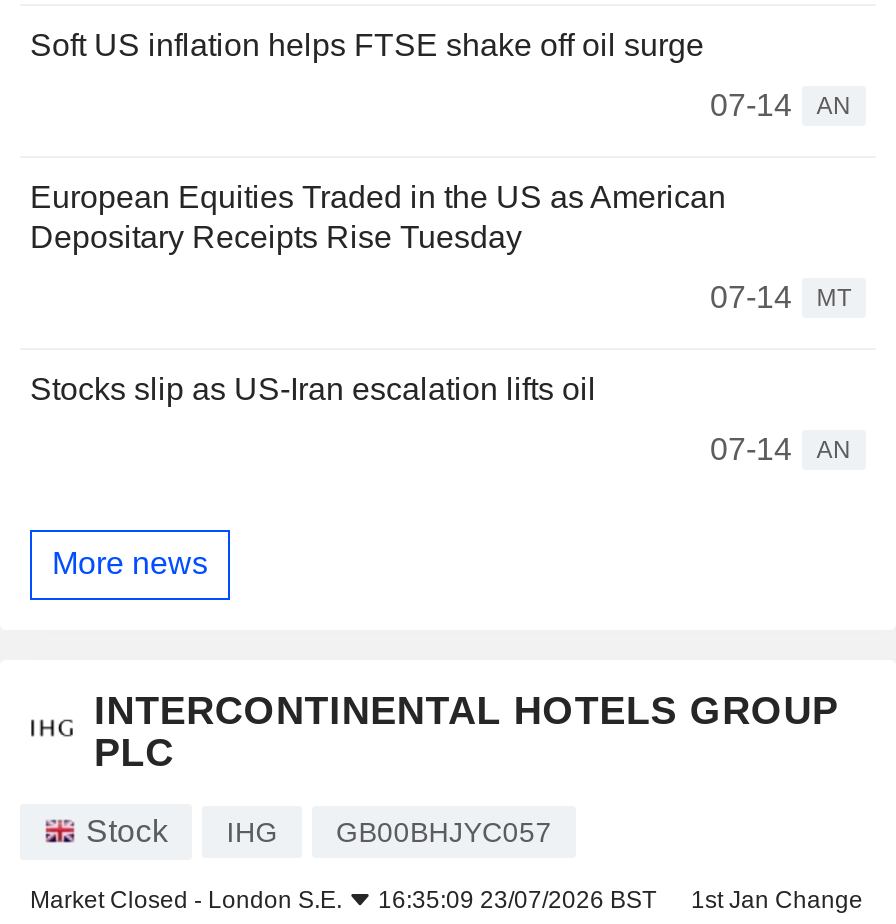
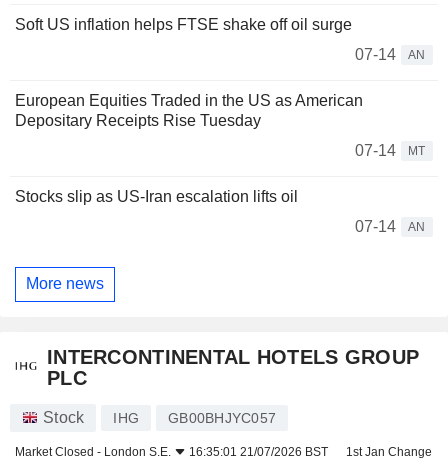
- Market Closed - London S.E. 16:35:09 23/07/2026 BST 1st Jan Change
+ Market Closed - London S.E. 16:35:01 21/07/2026 BST 1st Jan Change
